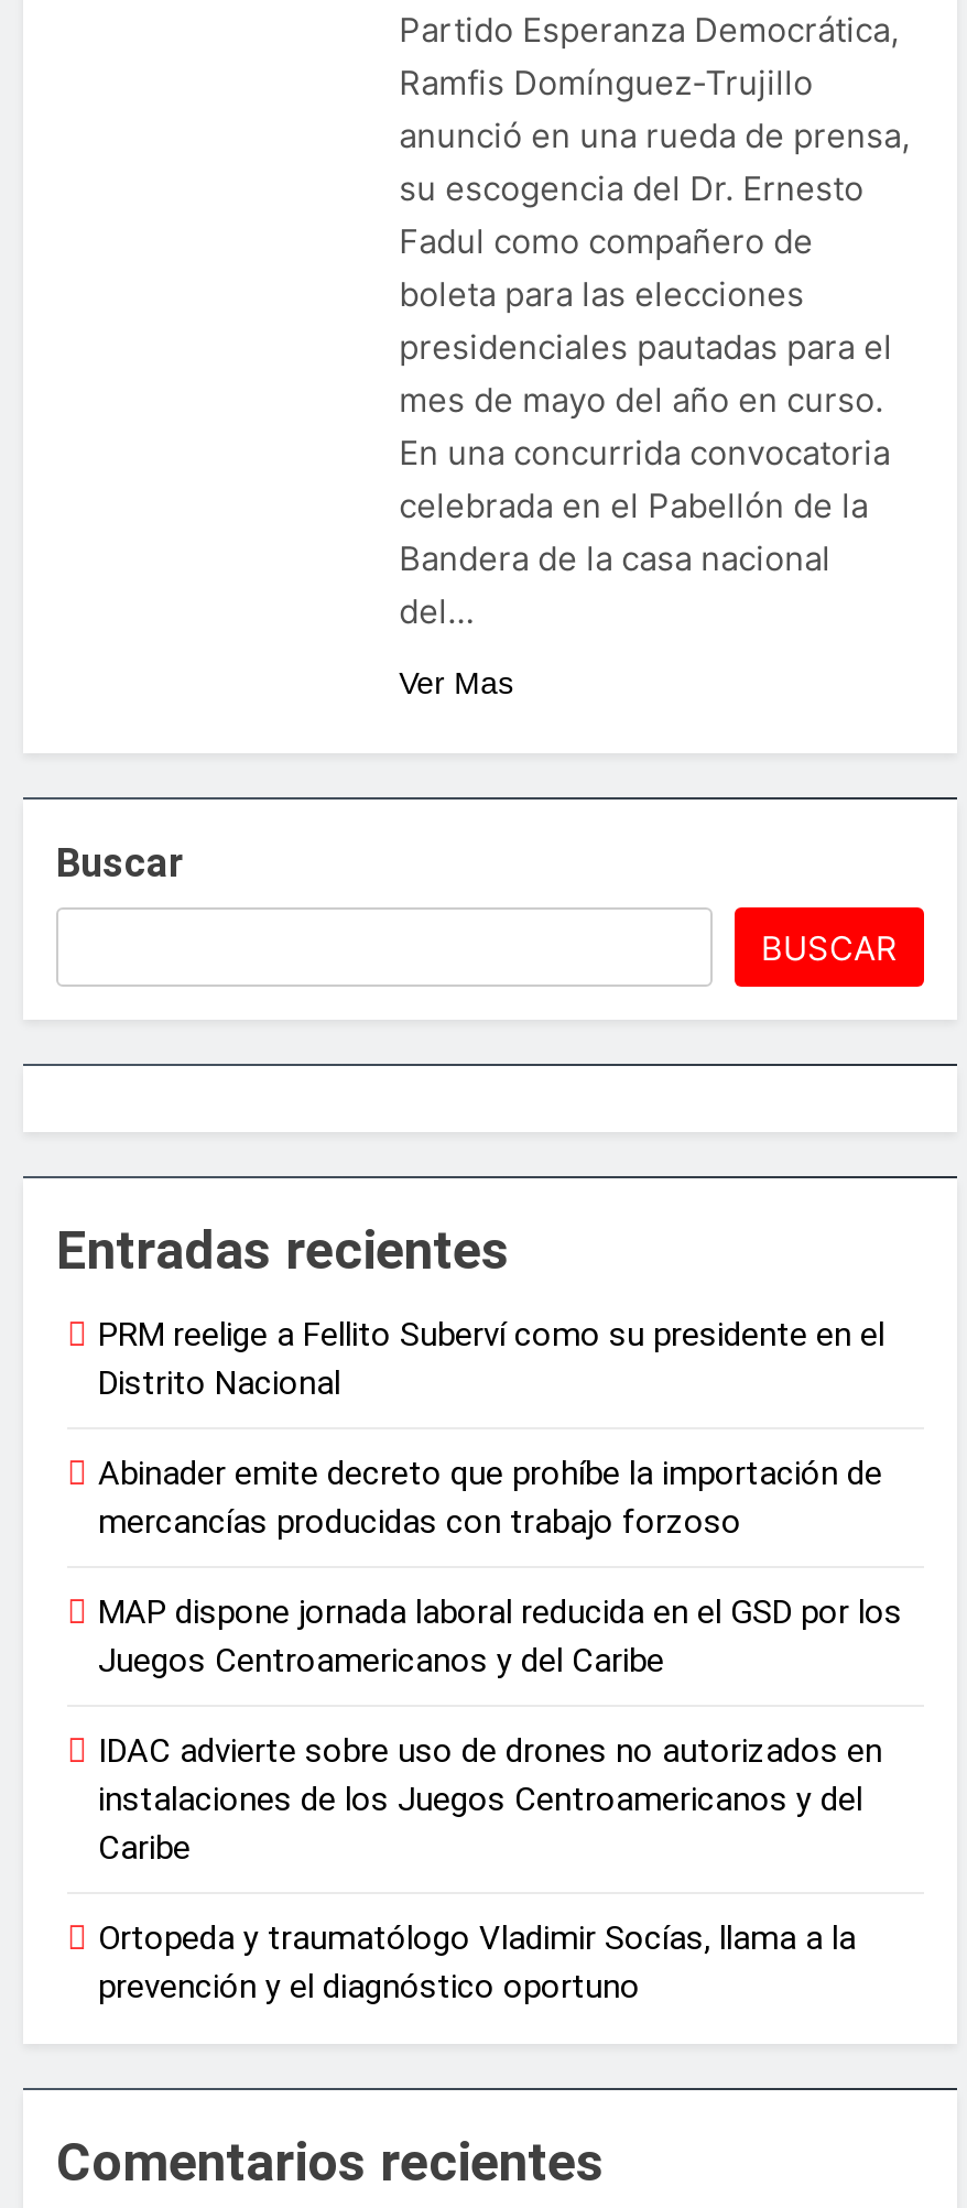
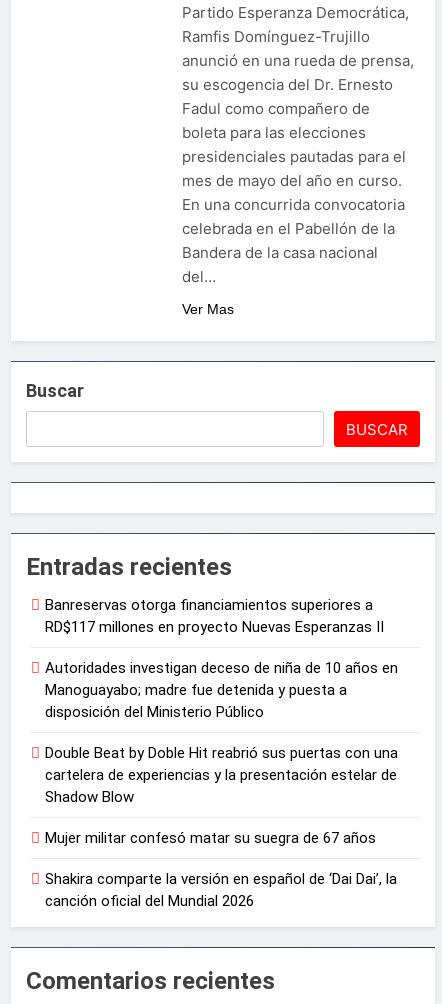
- PRM reelige a Fellito Suberví como su presidente en el
- Distrito Nacional
+ Banreservas otorga financiamientos superiores a
+ RD$117 millones en proyecto Nuevas Esperanzas II

- Abinader emite decreto que prohíbe la importación de
- mercancías producidas con trabajo forzoso
+ Autoridades investigan deceso de niña de 10 años en
+ Manoguayabo; madre fue detenida y puesta a
+ disposición del Ministerio Público

- MAP dispone jornada laboral reducida en el GSD por los
- Juegos Centroamericanos y del Caribe
+ Double Beat by Doble Hit reabrió sus puertas con una
+ cartelera de experiencias y la presentación estelar de
+ Shadow Blow

- IDAC advierte sobre uso de drones no autorizados en
- instalaciones de los Juegos Centroamericanos y del
- Caribe
+ Mujer militar confesó matar su suegra de 67 años

- Ortopeda y traumatólogo Vladimir Socías, llama a la
- prevención y el diagnóstico oportuno
+ Shakira comparte la versión en español de ‘Dai Dai’, la
+ canción oficial del Mundial 2026
